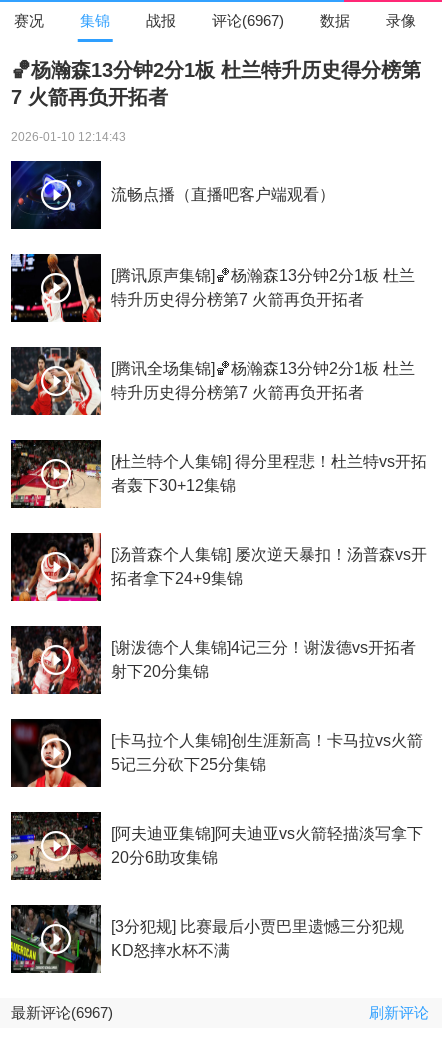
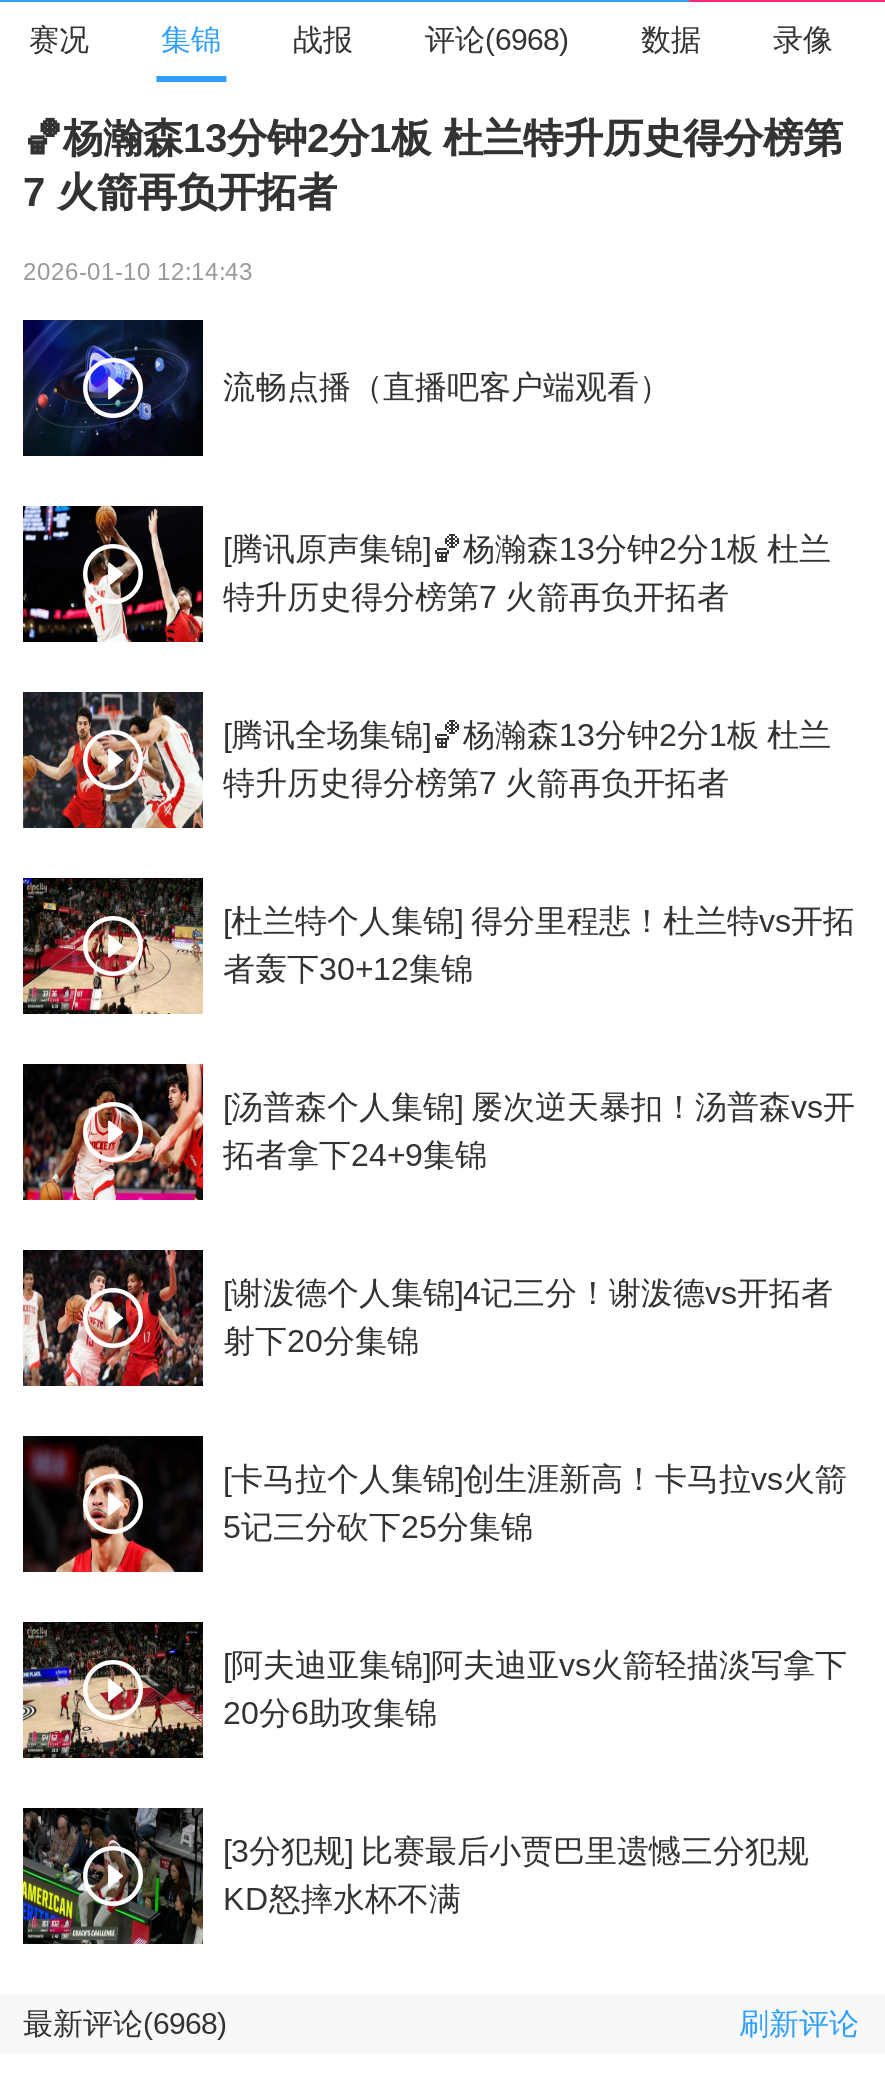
- 评论(6967)
+ 评论(6968)

- 最新评论(6967)
+ 最新评论(6968)
